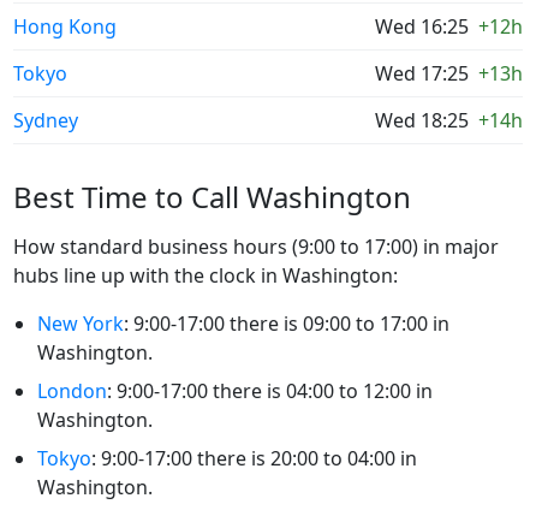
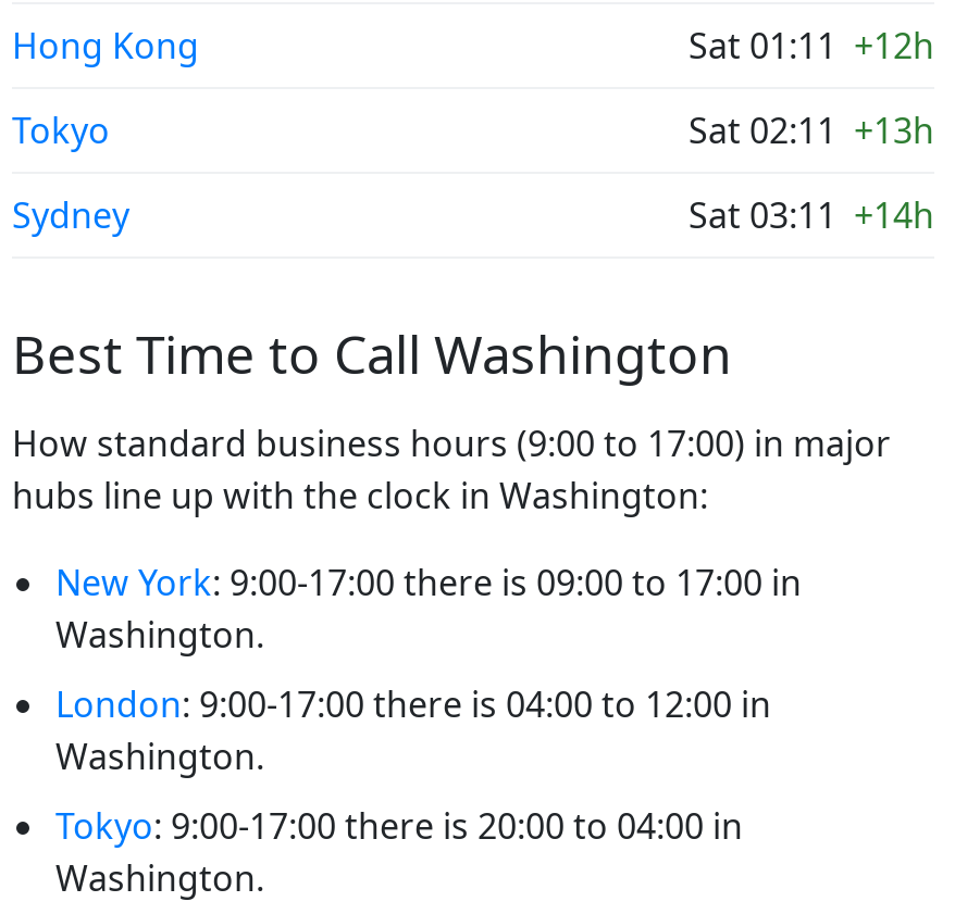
- Wed 16:25 +12h
+ Sat 01:11 +12h

- Wed 17:25 +13h
+ Sat 02:11 +13h

- Wed 18:25 +14h
+ Sat 03:11 +14h
